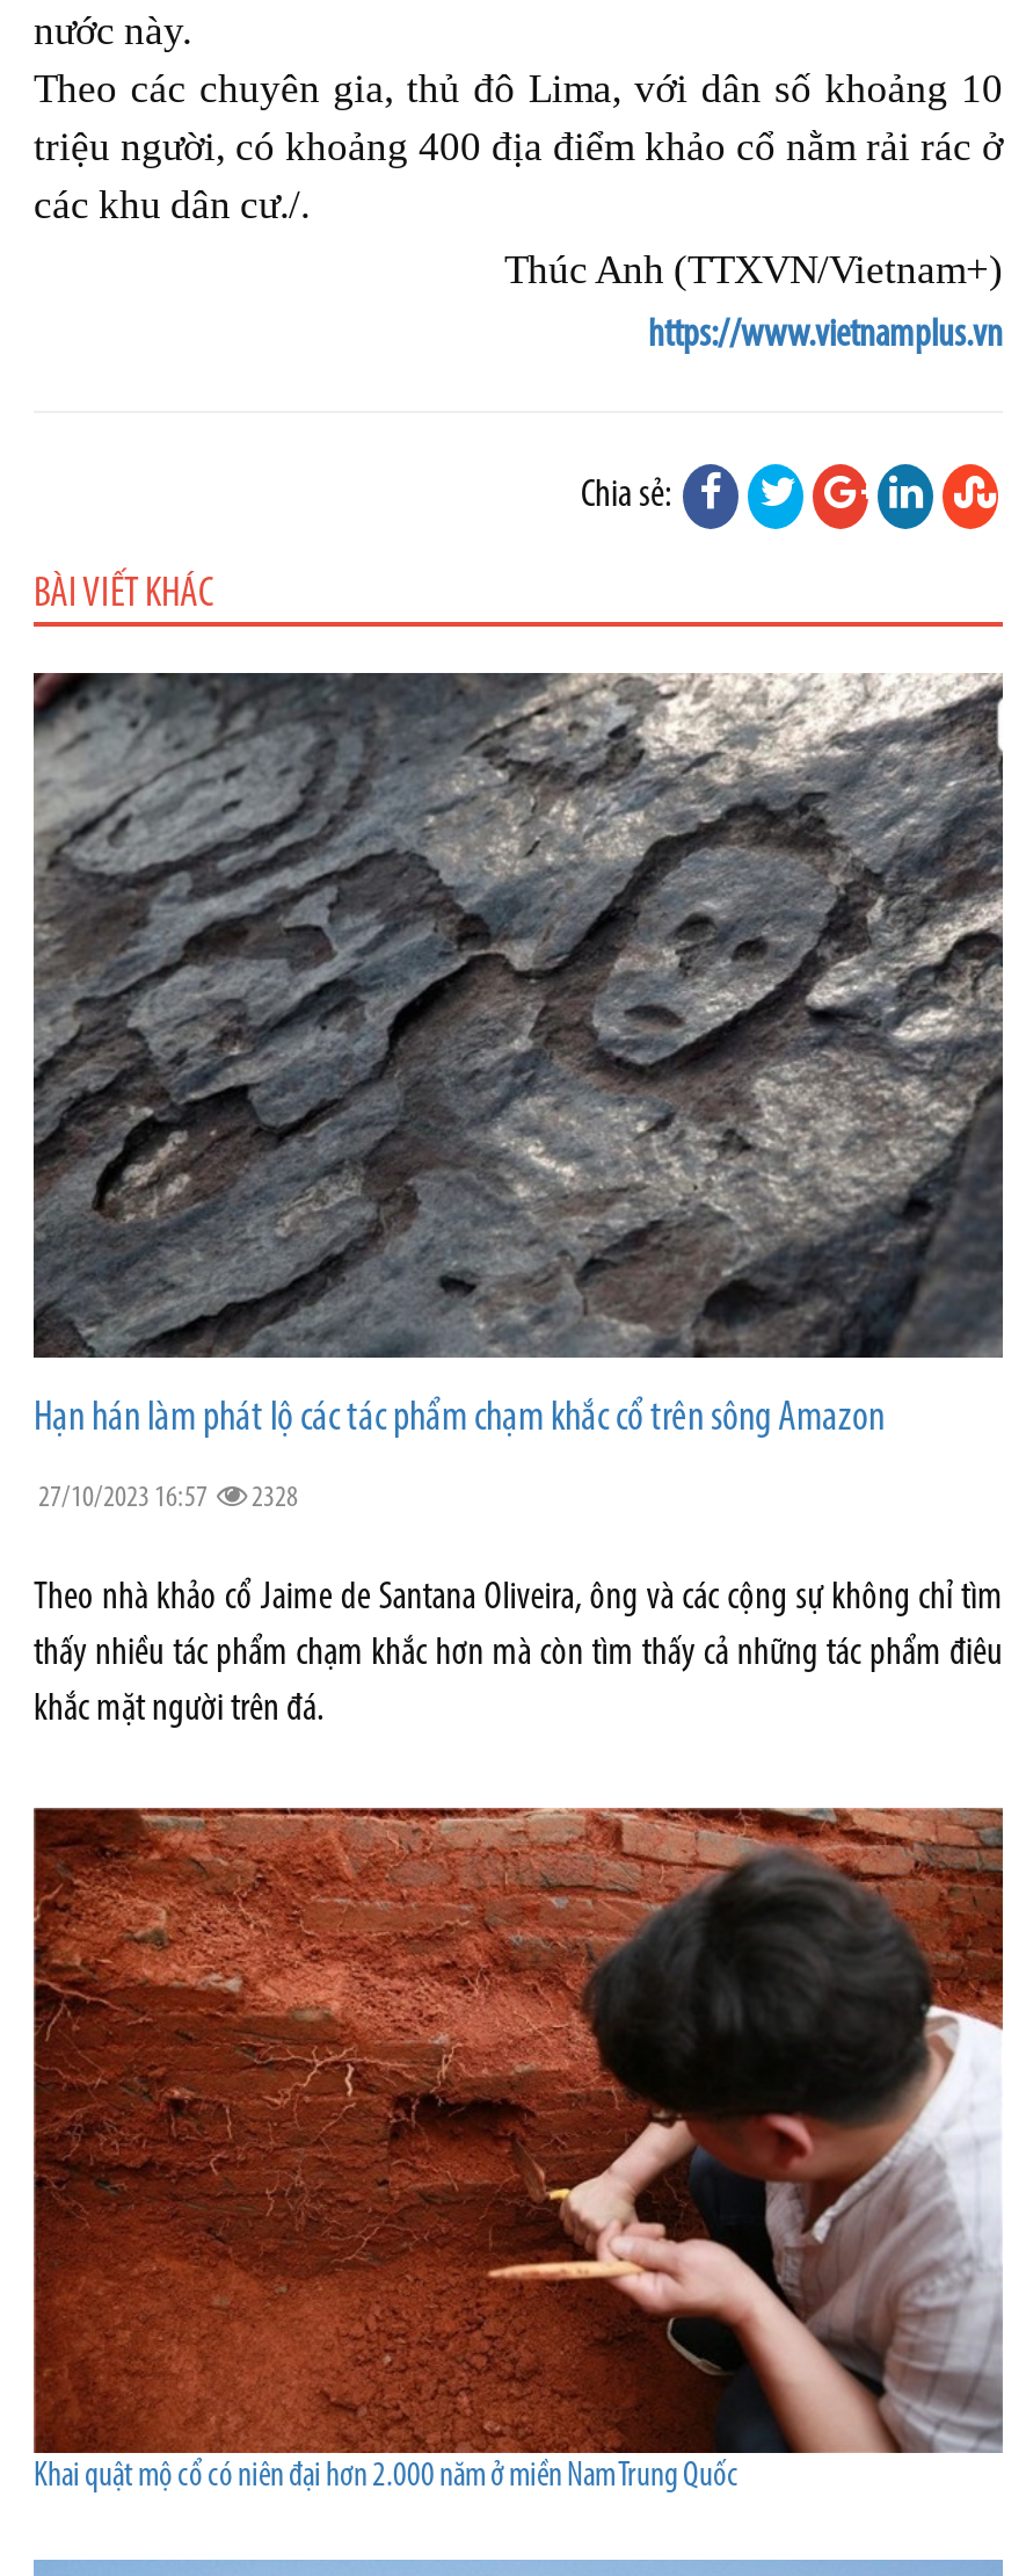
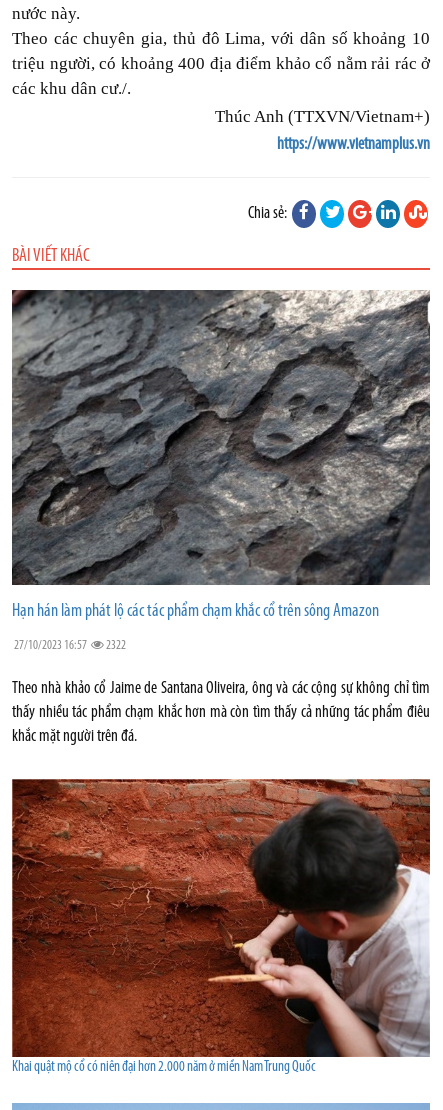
- 27/10/2023 16:57 2328
+ 27/10/2023 16:57 2322
